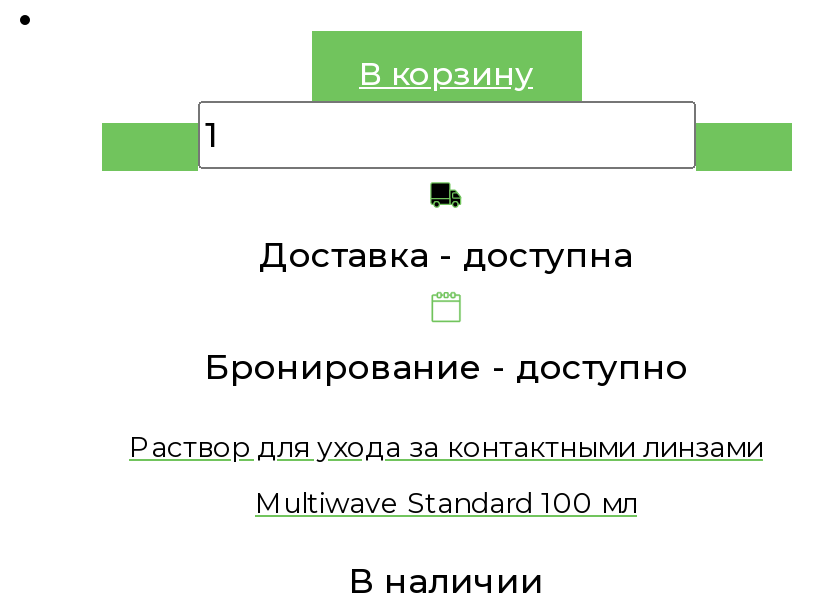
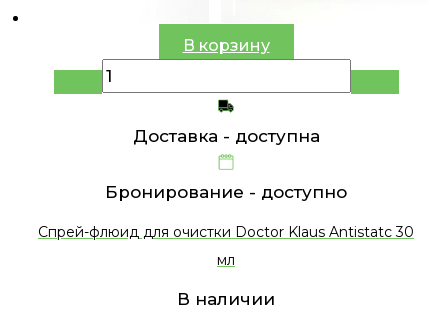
- Раствор для ухода за контактными линзами
+ Спрей-флюид для очистки Doctor Klaus Antistatc 30

- Multiwave Standard 100 мл
+ мл
